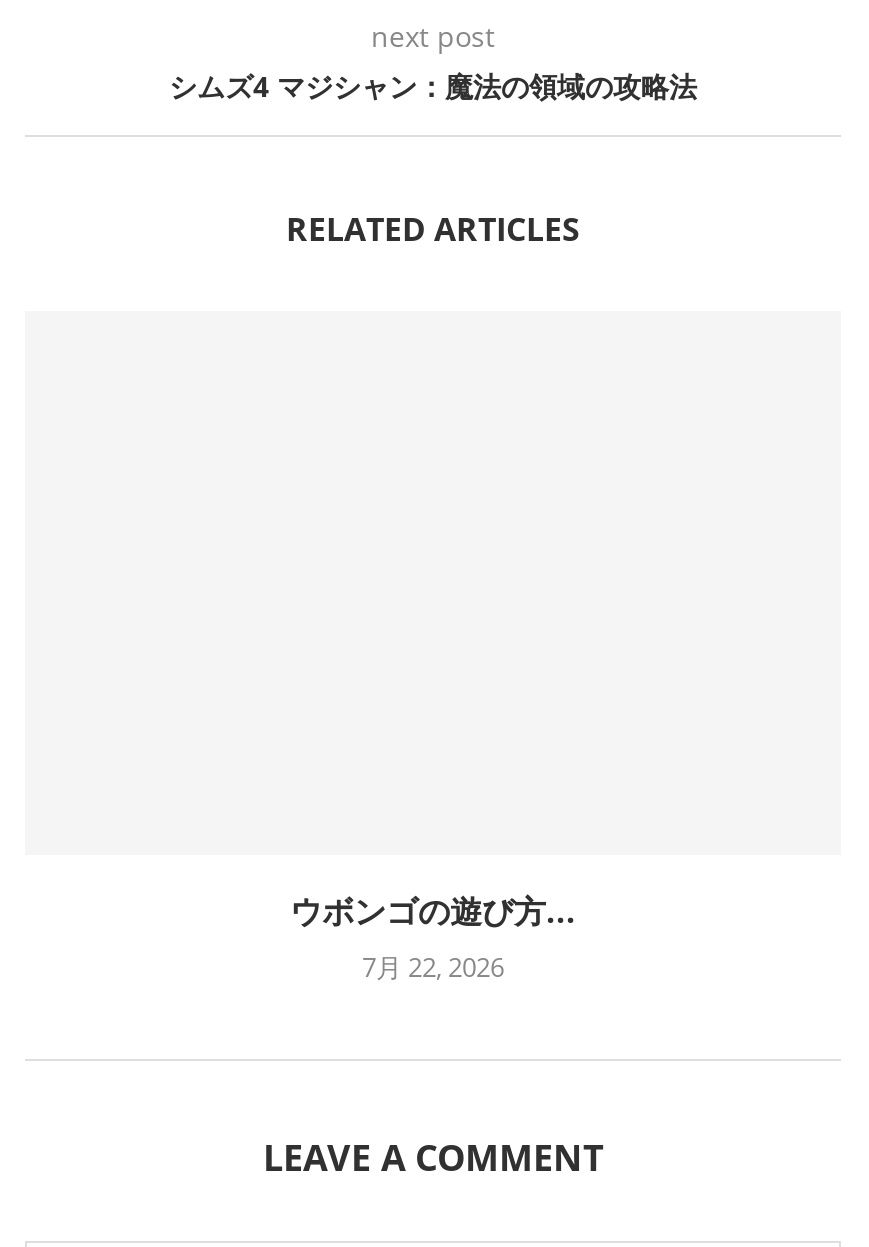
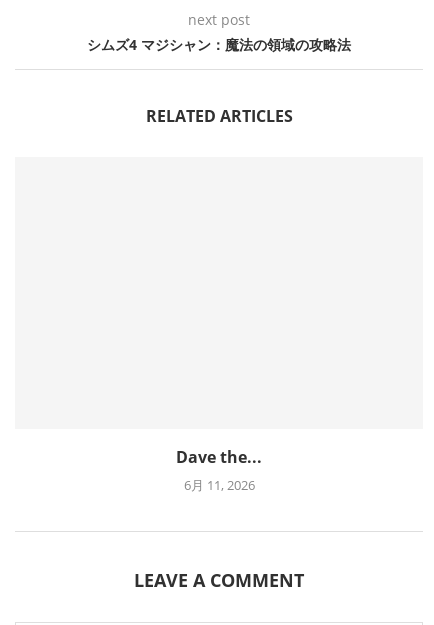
- ウボンゴの遊び方...
- 7月 22, 2026
+ Dave the...
+ 6月 11, 2026
